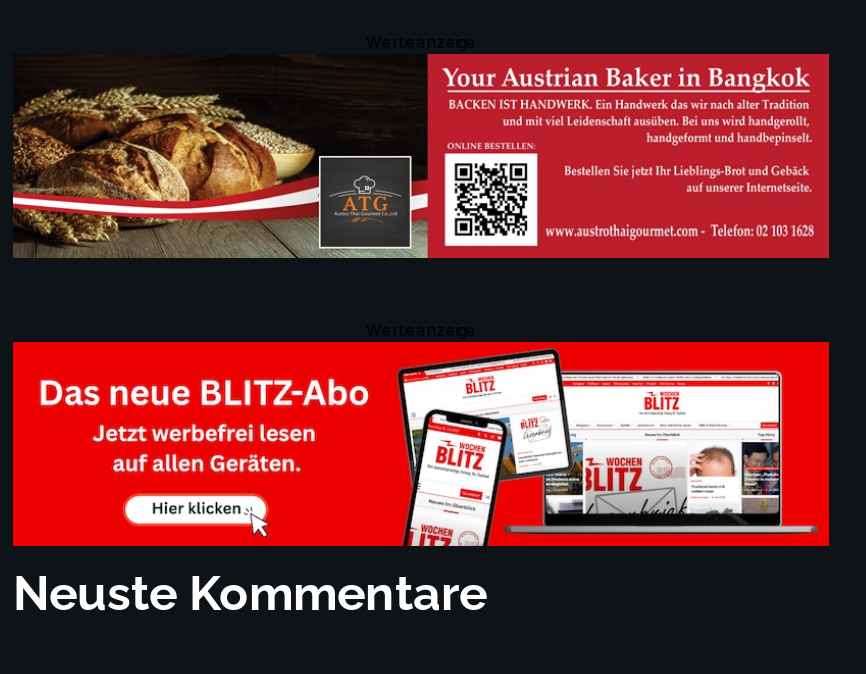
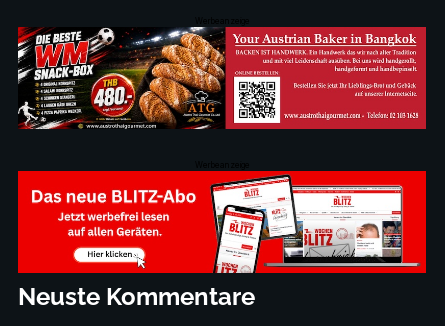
- [image]
+ [image]
